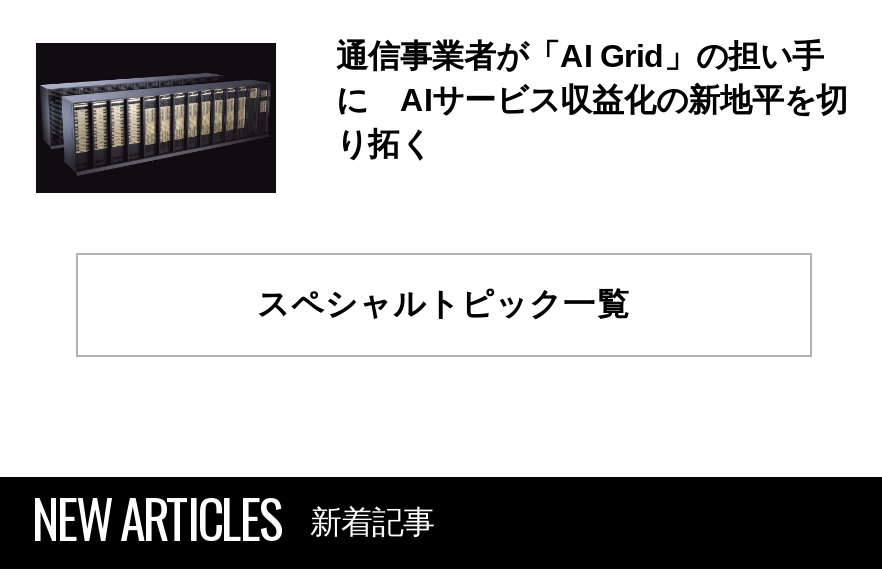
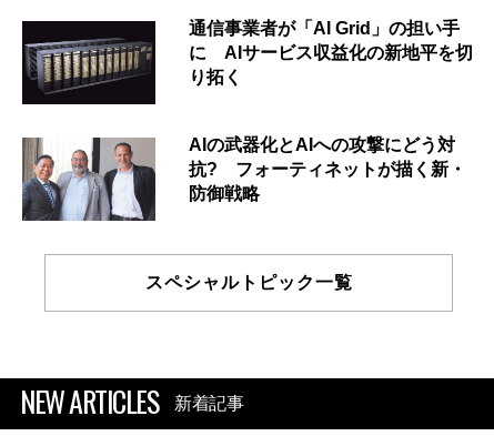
+ [image]
+ AIの武器化とAIへの攻撃にどう対
+ 抗? フォーティネットが描く新・
+ 防御戦略
